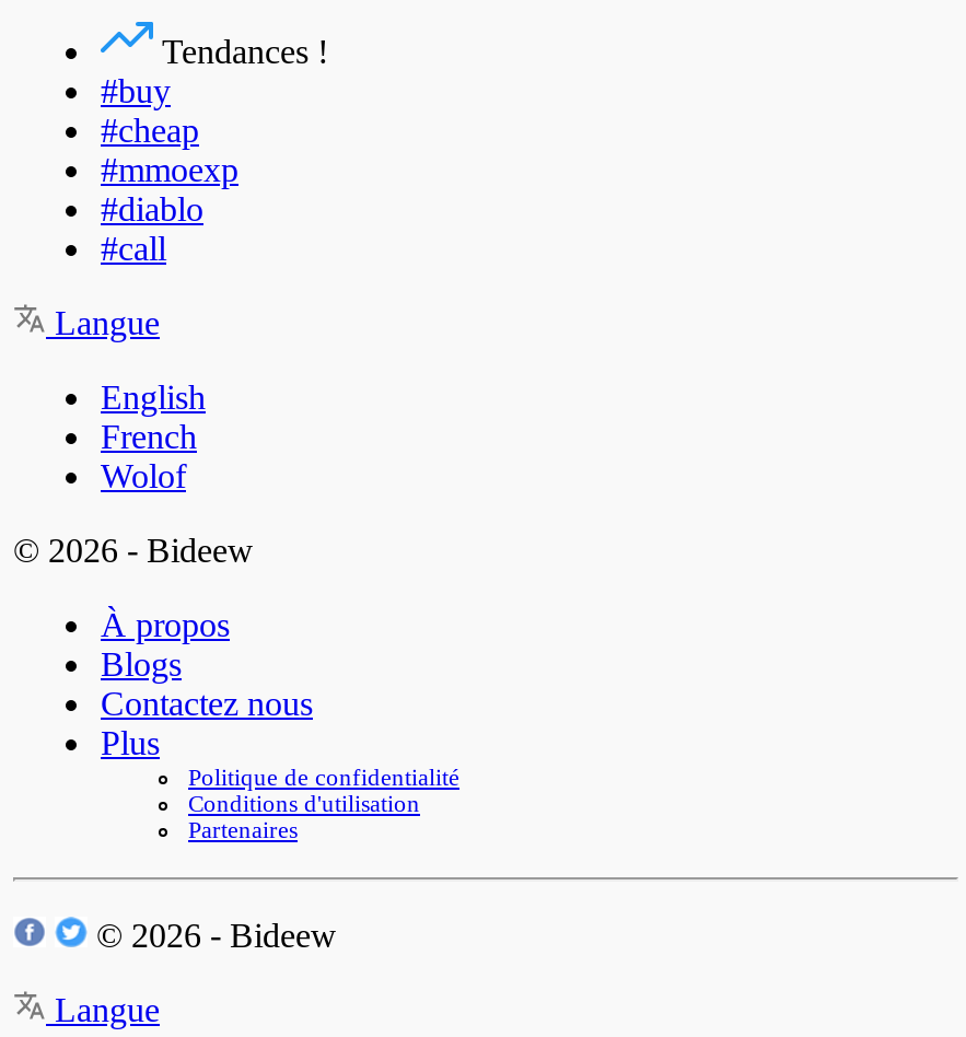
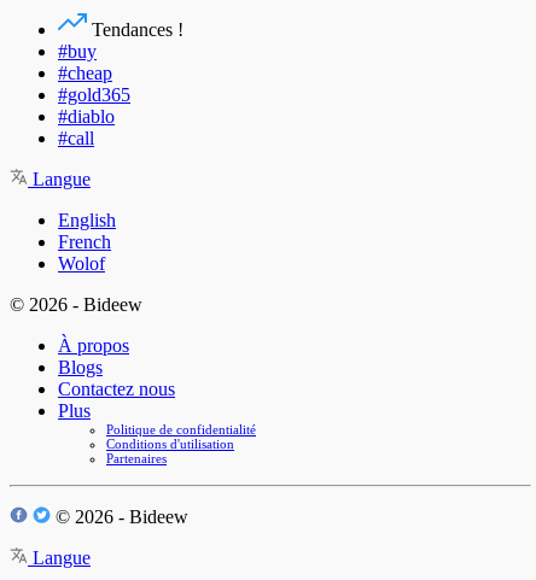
- #mmoexp
+ #gold365
